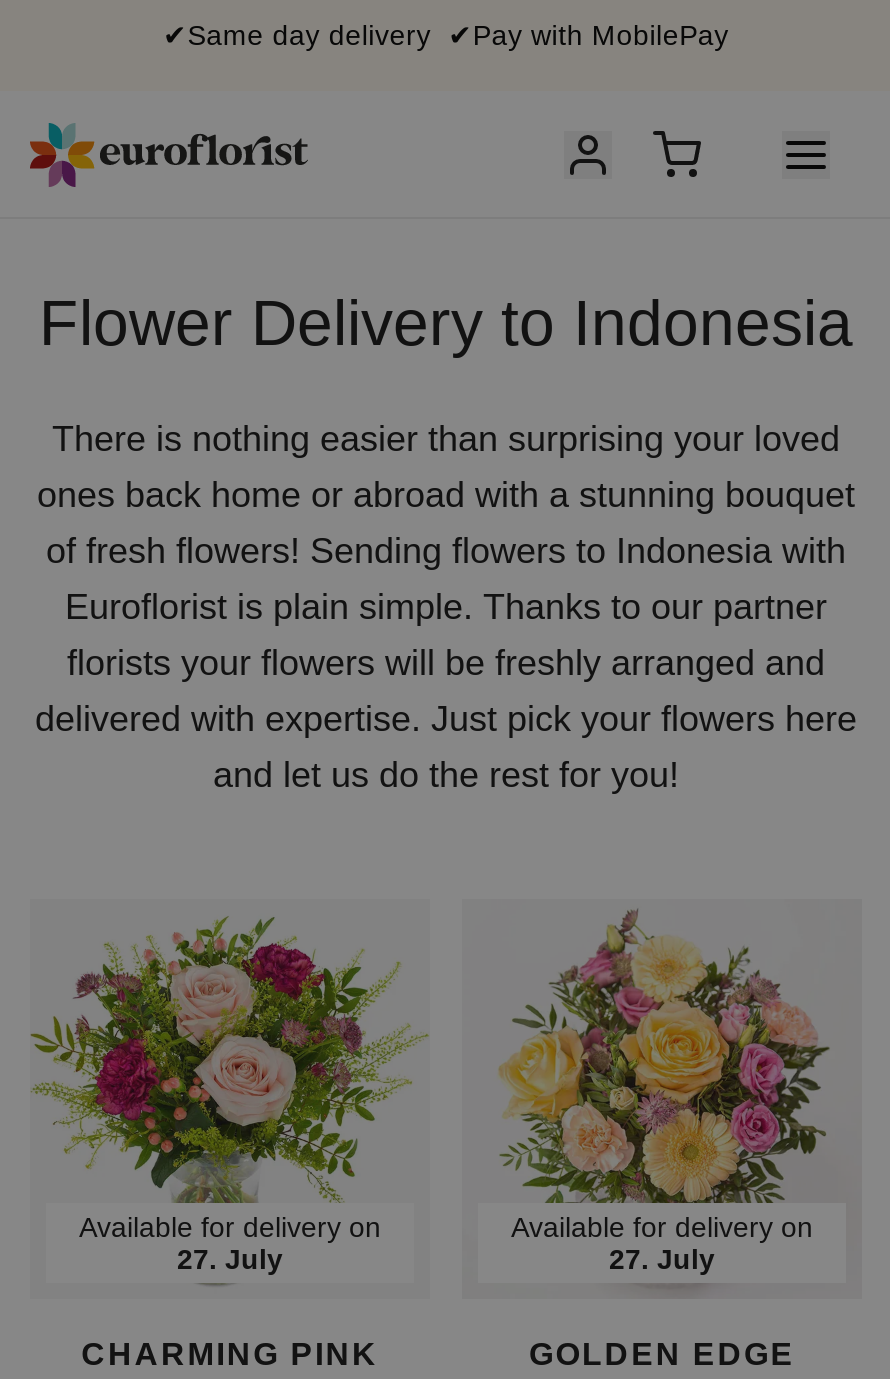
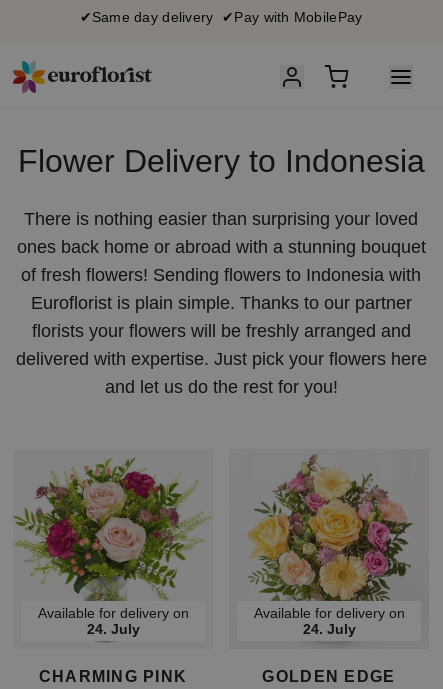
- 27. July
+ 24. July

- 27. July
+ 24. July
